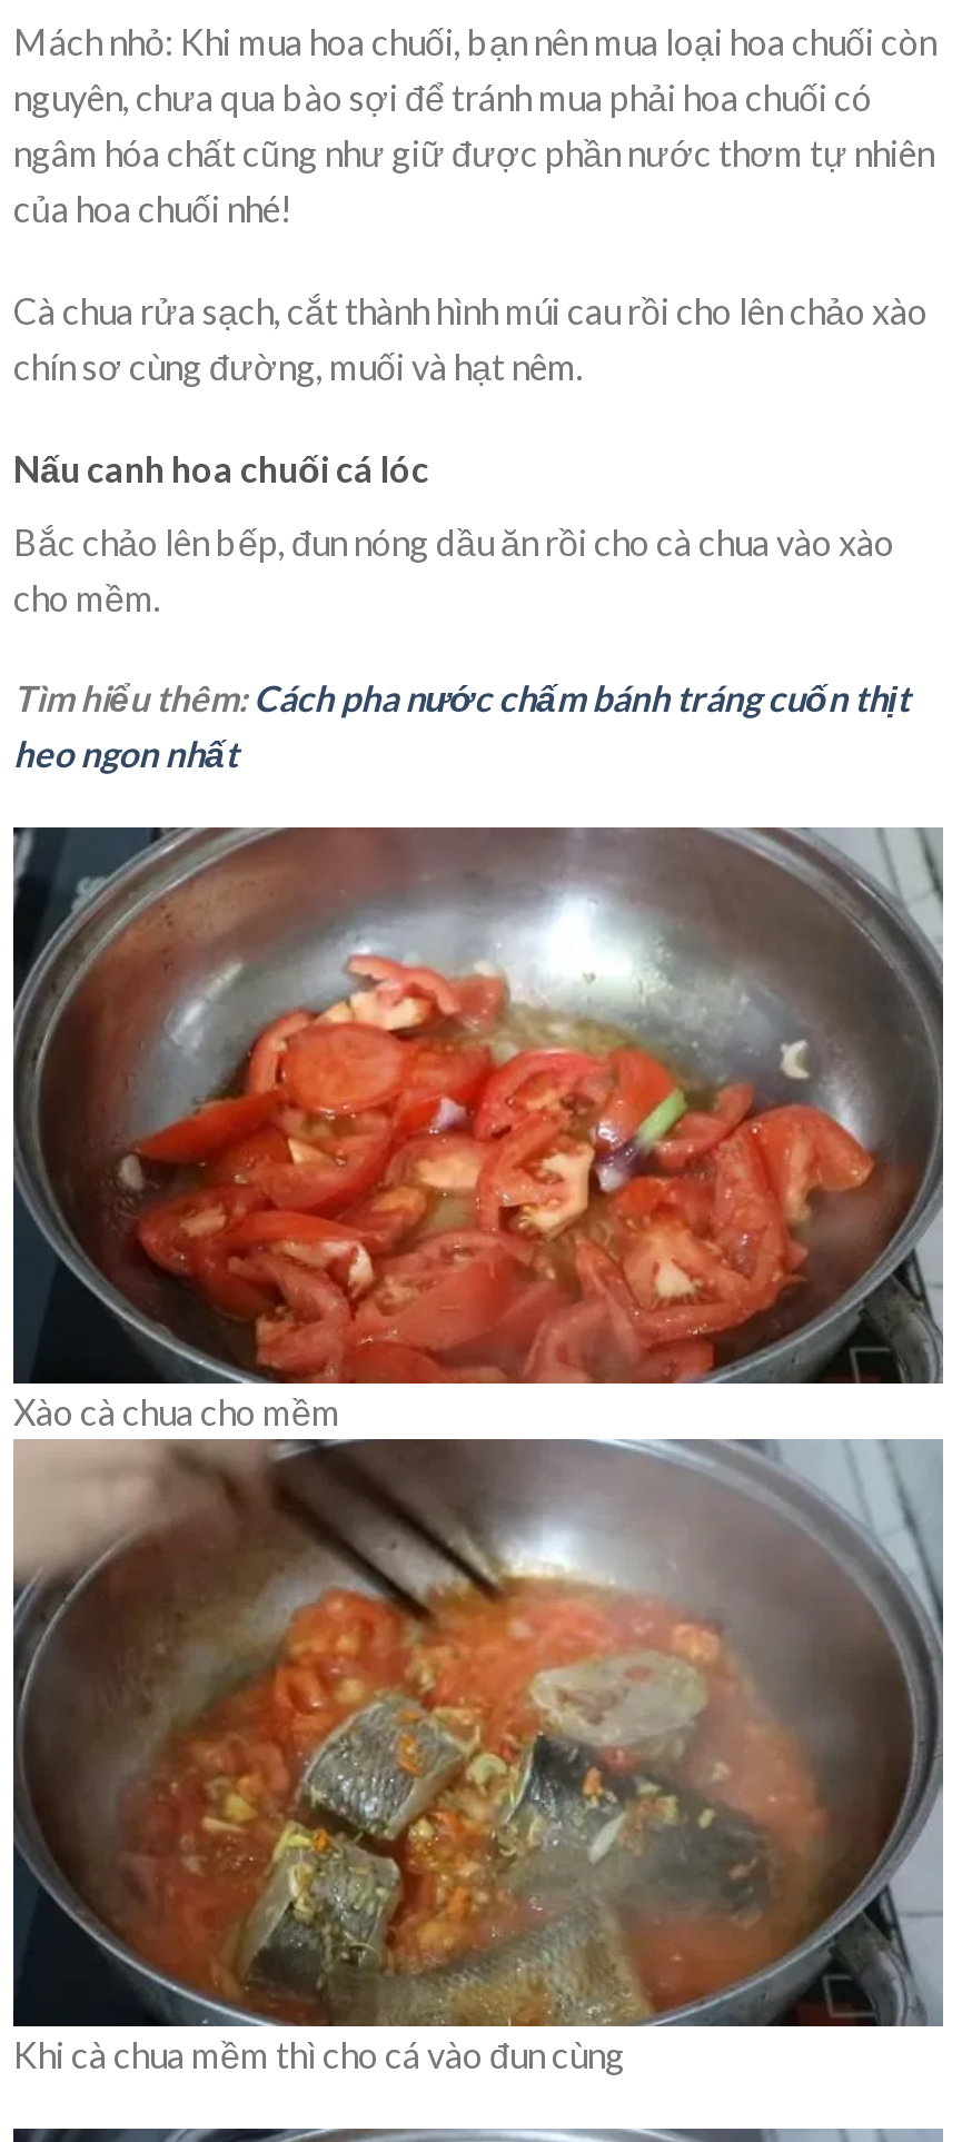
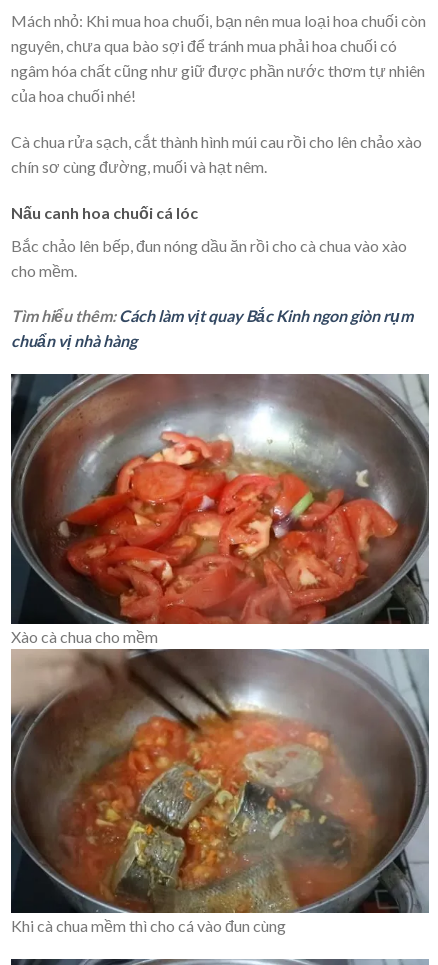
- Tìm hiểu thêm: Cách pha nước chấm bánh tráng cuốn thịt
- heo ngon nhất
+ Tìm hiểu thêm: Cách làm vịt quay Bắc Kinh ngon giòn rụm
+ chuẩn vị nhà hàng
